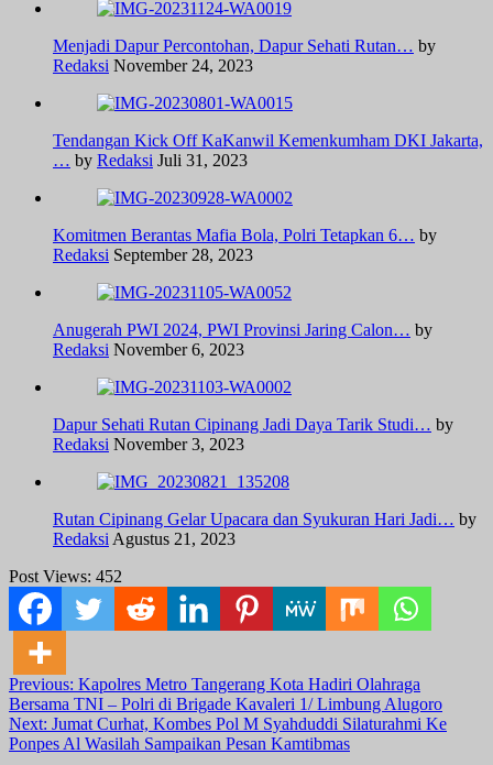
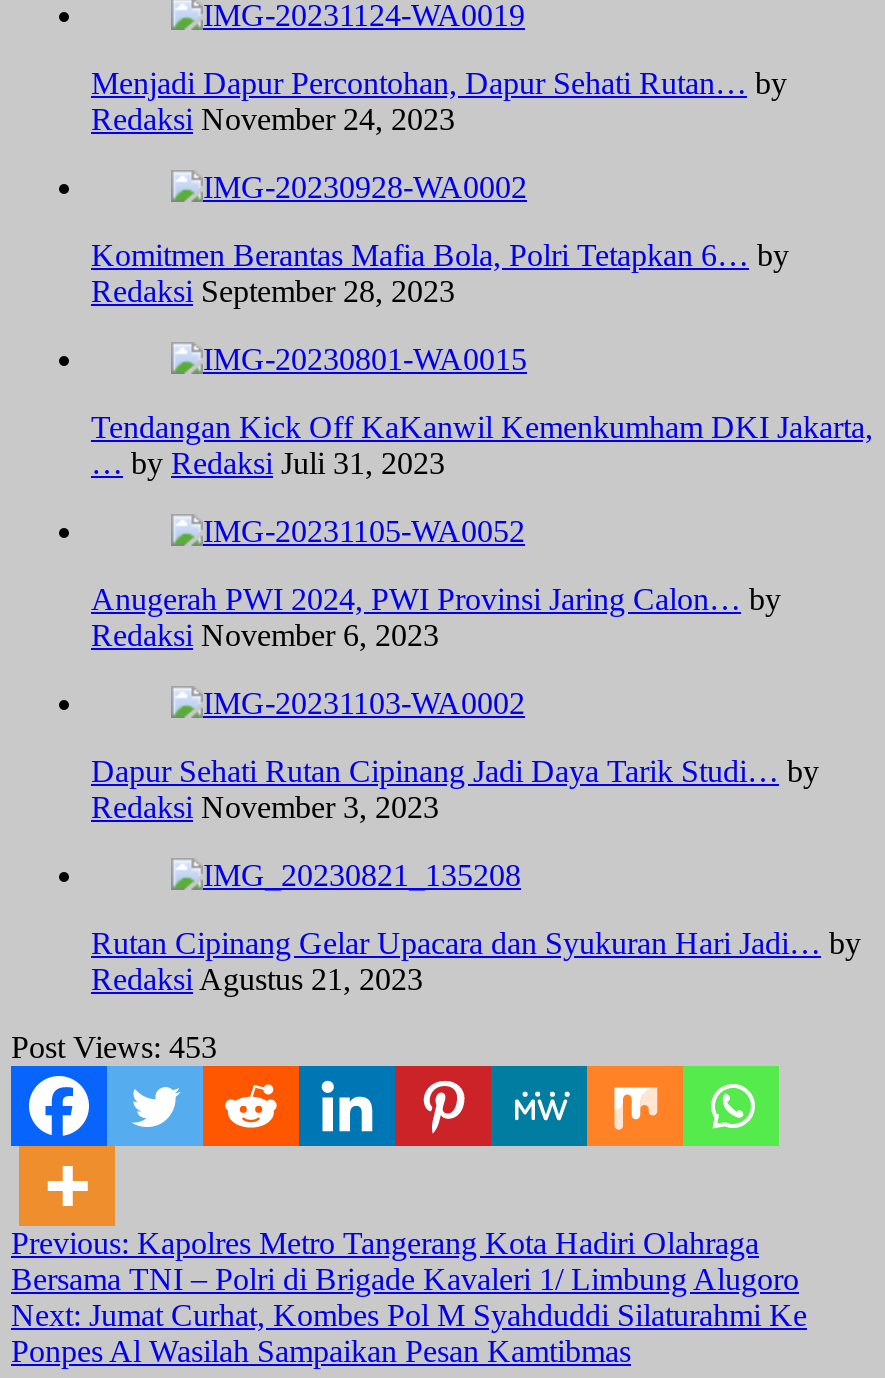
moved down: Tendangan Kick Off KaKanwil Kemenkumham DKI Jakarta, | … by Redaksi Juli 31, 2023

moved up: Komitmen Berantas Mafia Bola, Polri Tetapkan 6… by | Redaksi September 28, 2023

- Post Views: 452
+ Post Views: 453
